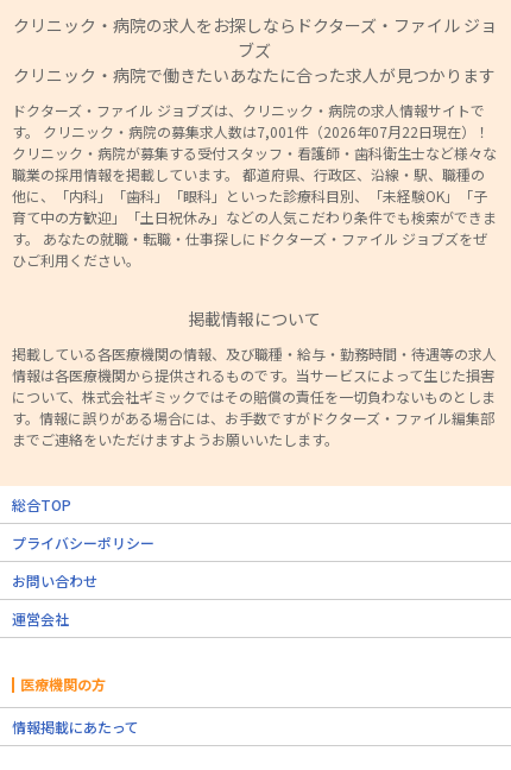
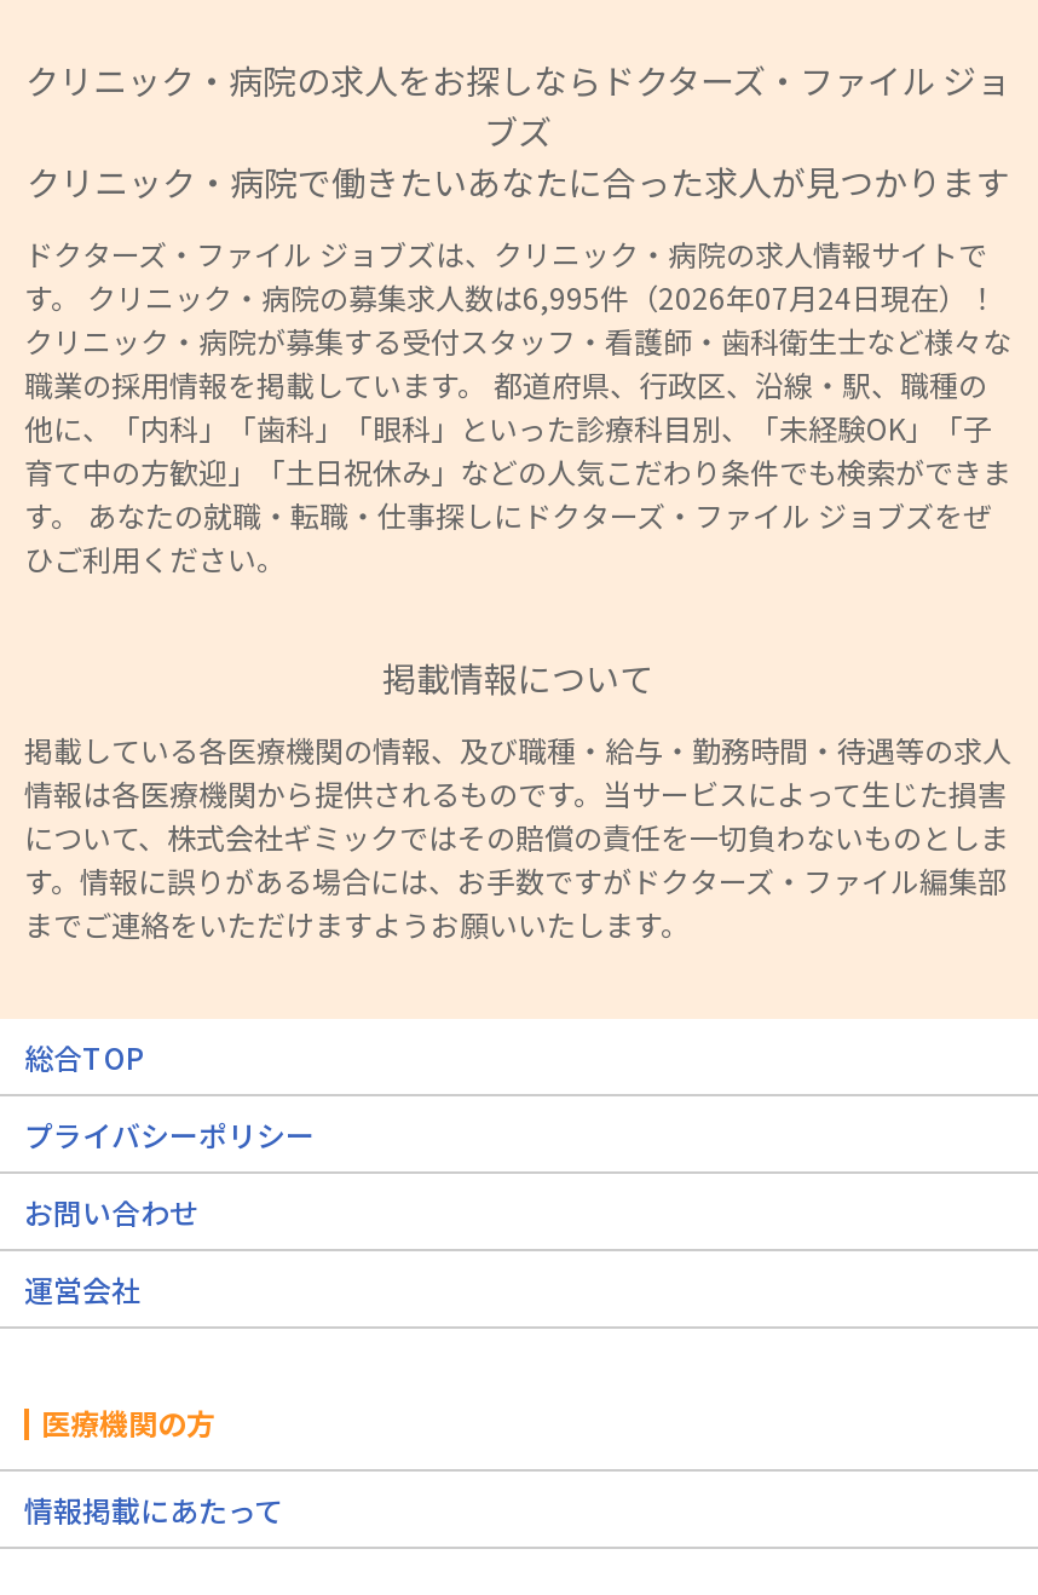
- す。 クリニック・病院の募集求人数は7,001件（2026年07月22日現在）！
+ す。 クリニック・病院の募集求人数は6,995件（2026年07月24日現在）！
